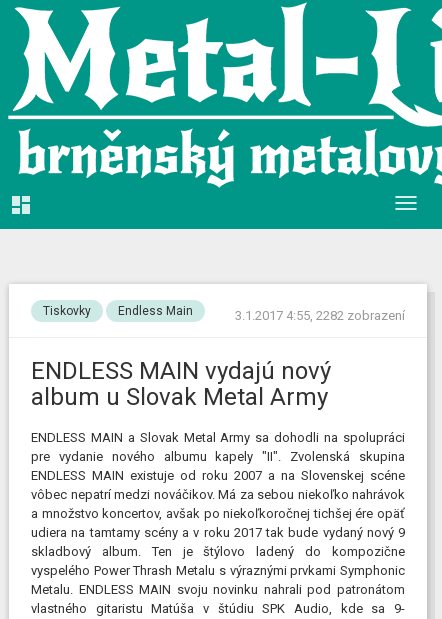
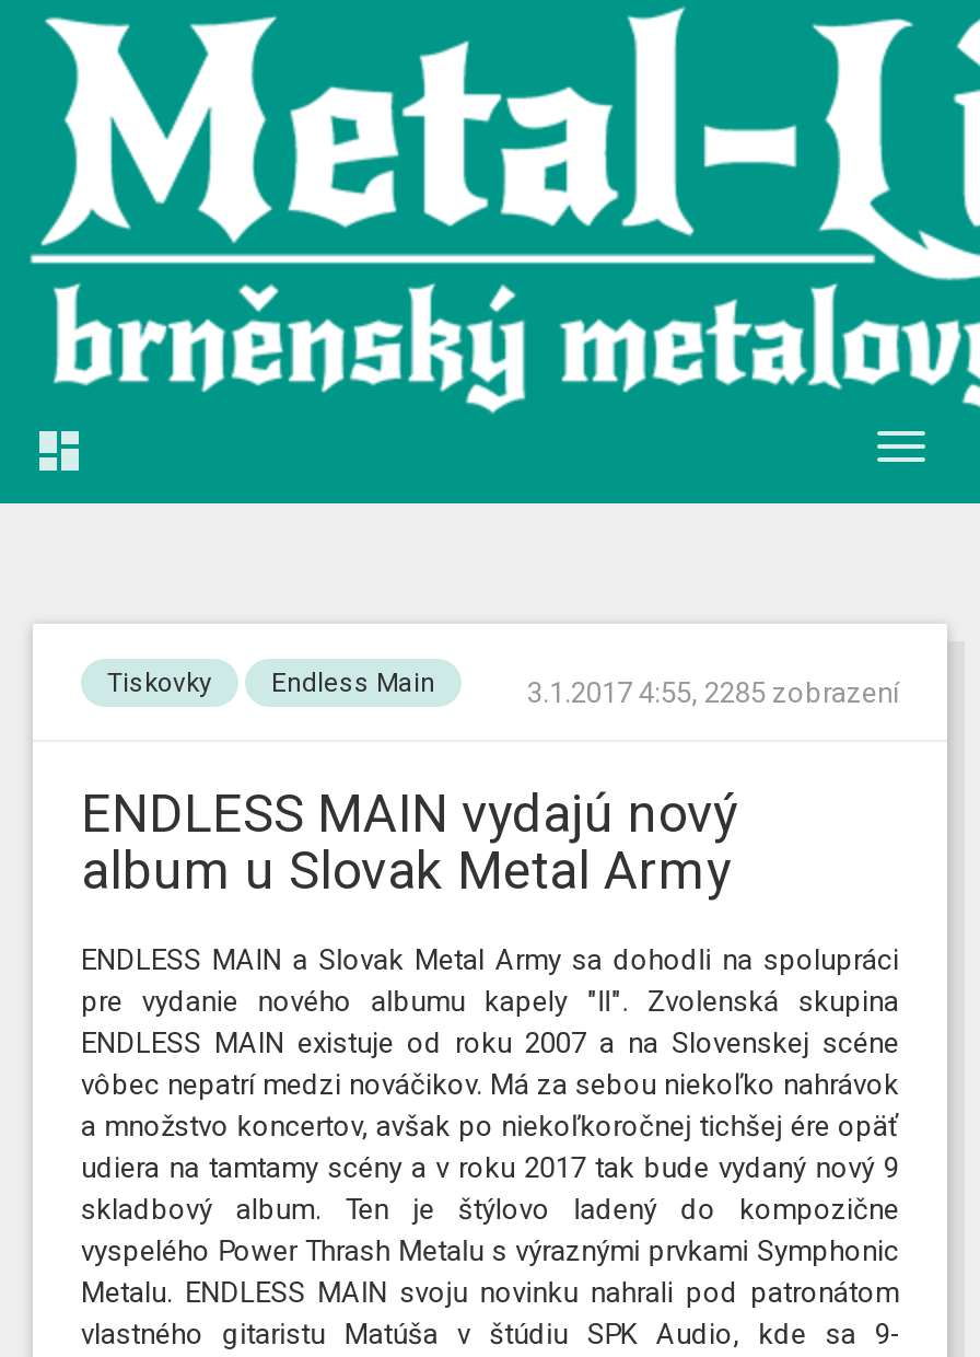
- 3.1.2017 4:55, 2282 zobrazení
+ 3.1.2017 4:55, 2285 zobrazení
